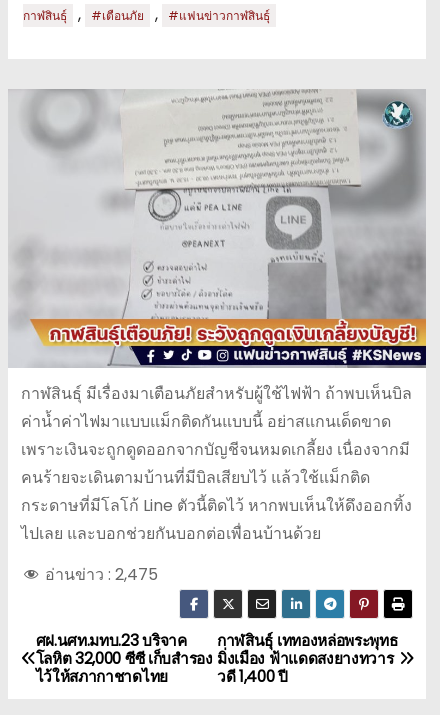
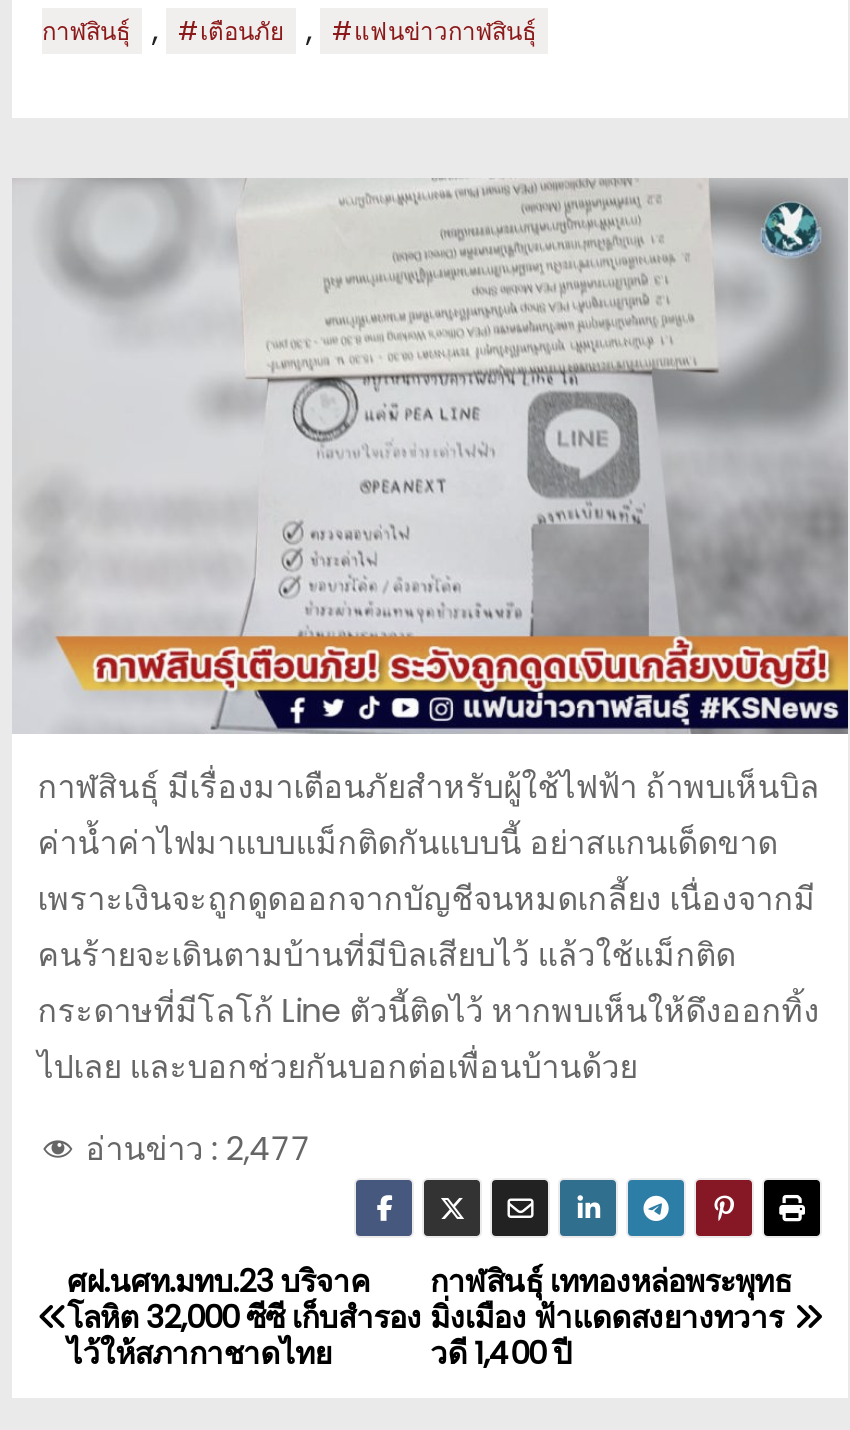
- อ่านข่าว : 2,475
+ อ่านข่าว : 2,477
